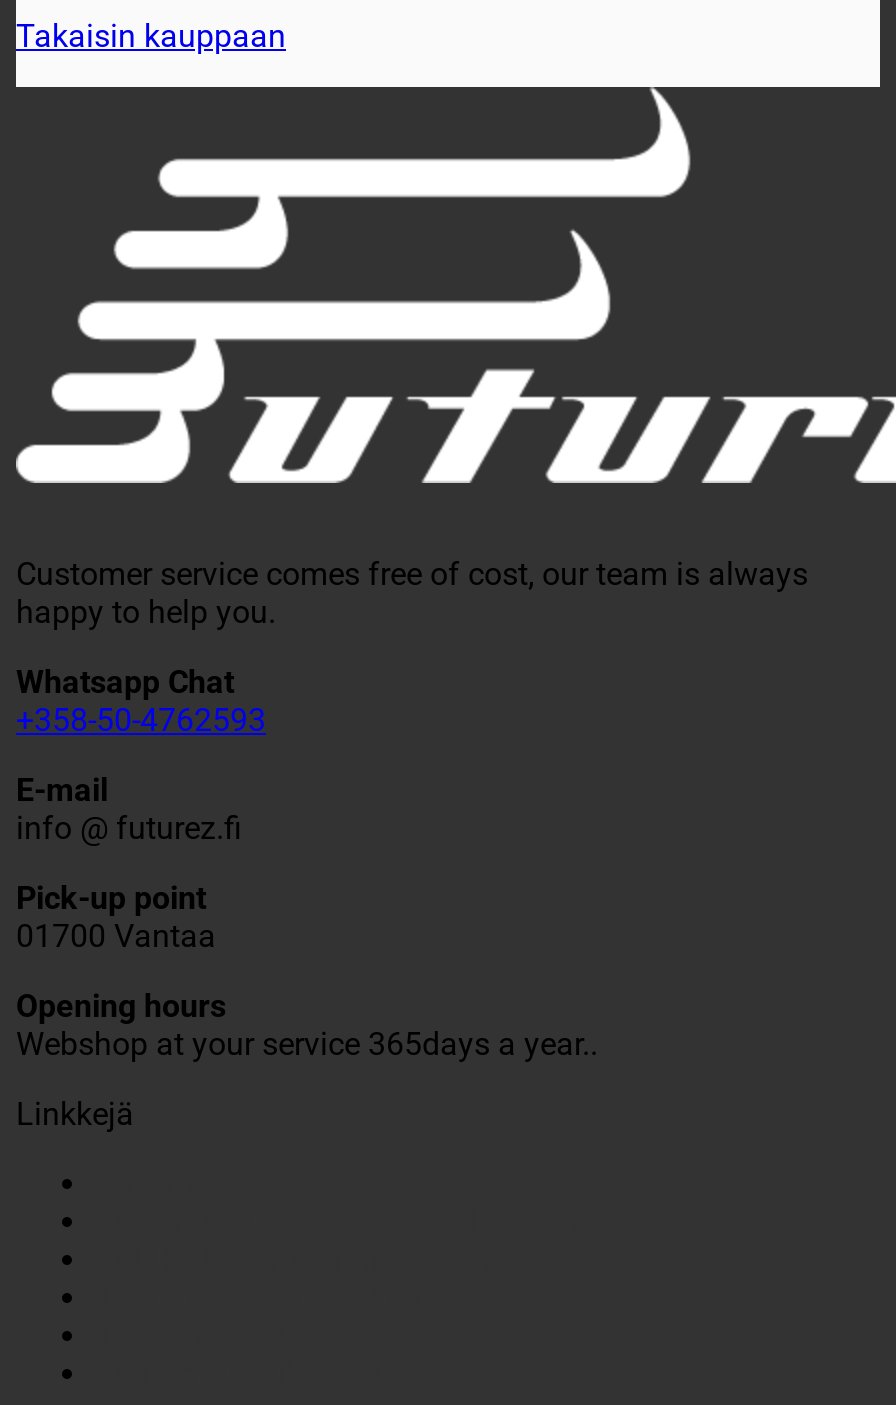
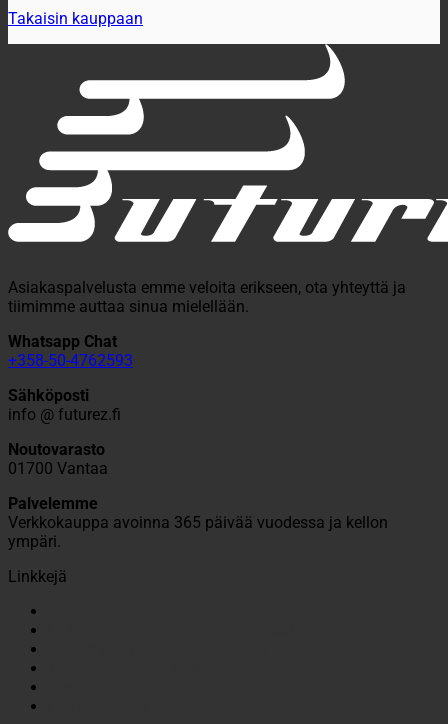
- Customer service comes free of cost, our team is always
- happy to help you.
+ Asiakaspalvelusta emme veloita erikseen, ota yhteyttä ja
+ tiimimme auttaa sinua mielellään.

- E-mail
+ Sähköposti

- Pick-up point
+ Noutovarasto

- Opening hours
- Webshop at your service 365days a year..
+ Palvelemme
+ Verkkokauppa avoinna 365 päivää vuodessa ja kellon
+ ympäri.
